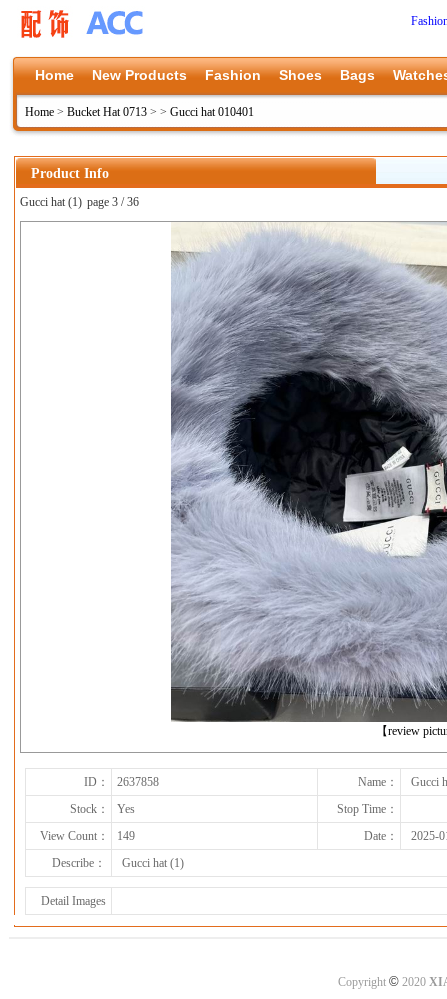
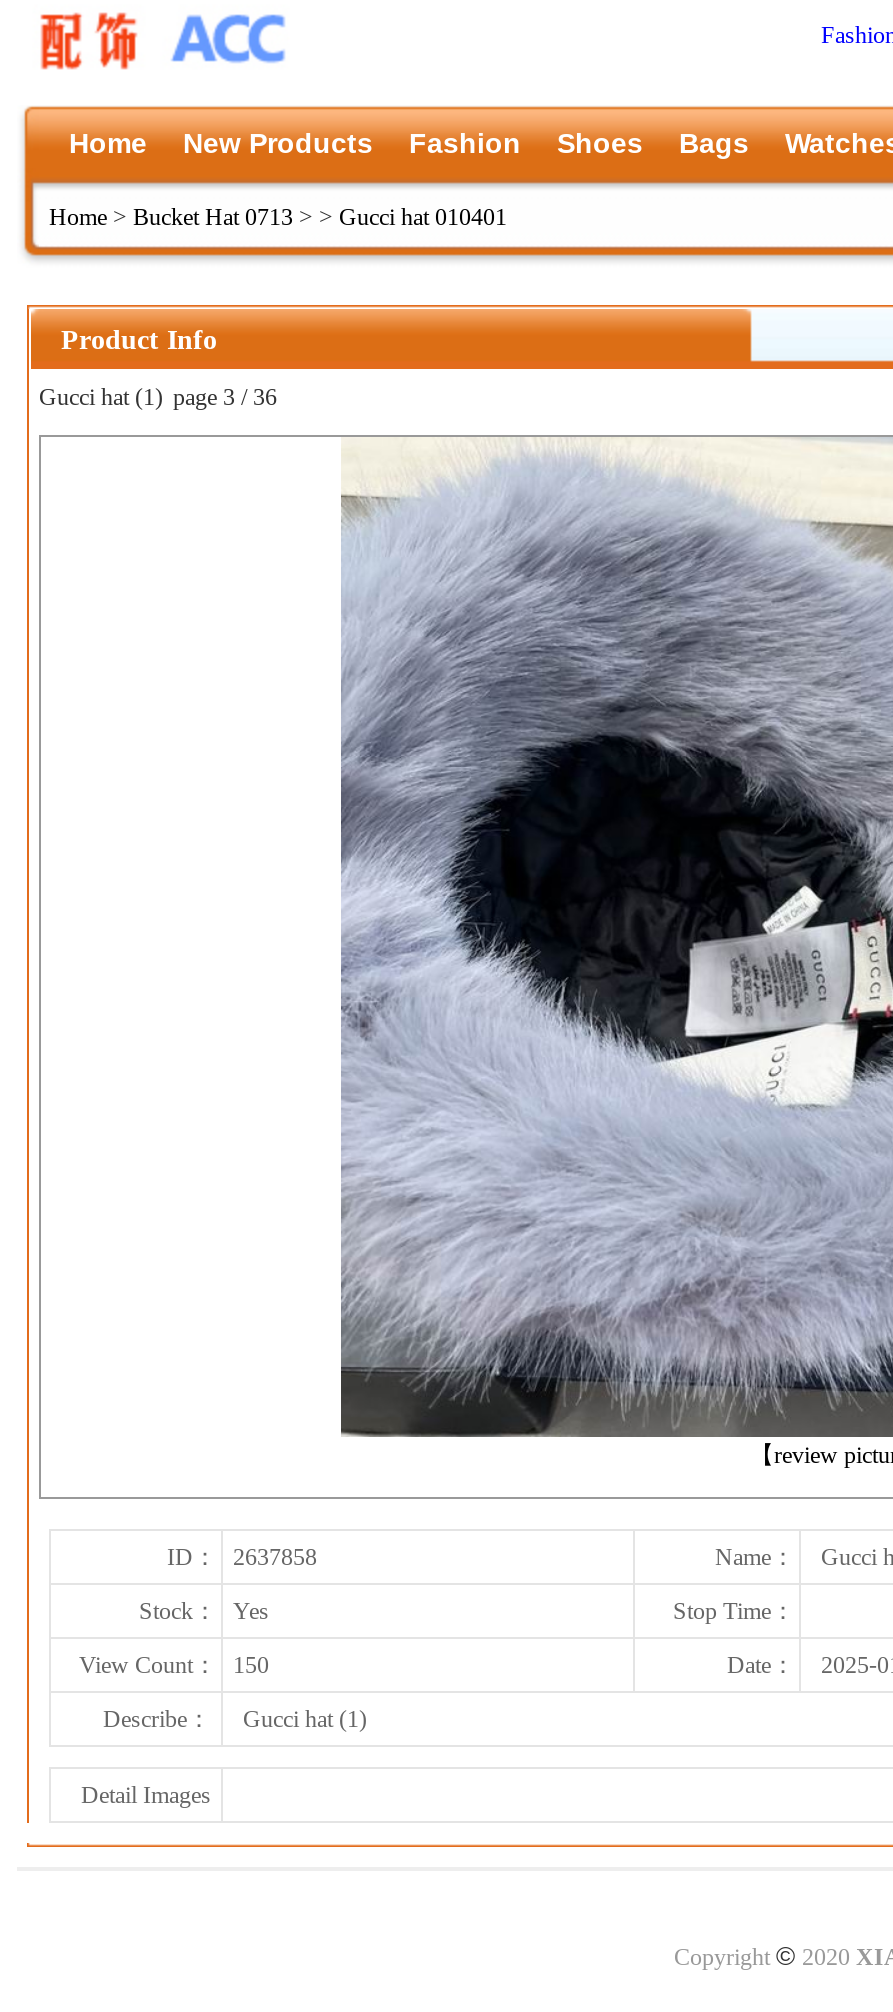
- View Count： 149
+ View Count： 150
